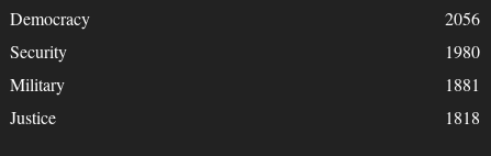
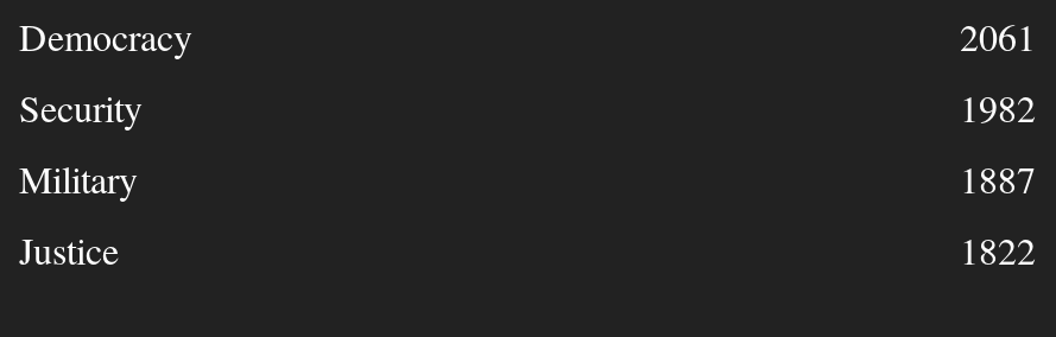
- 2056
+ 2061

- 1980
+ 1982

- 1881
+ 1887

- 1818
+ 1822
